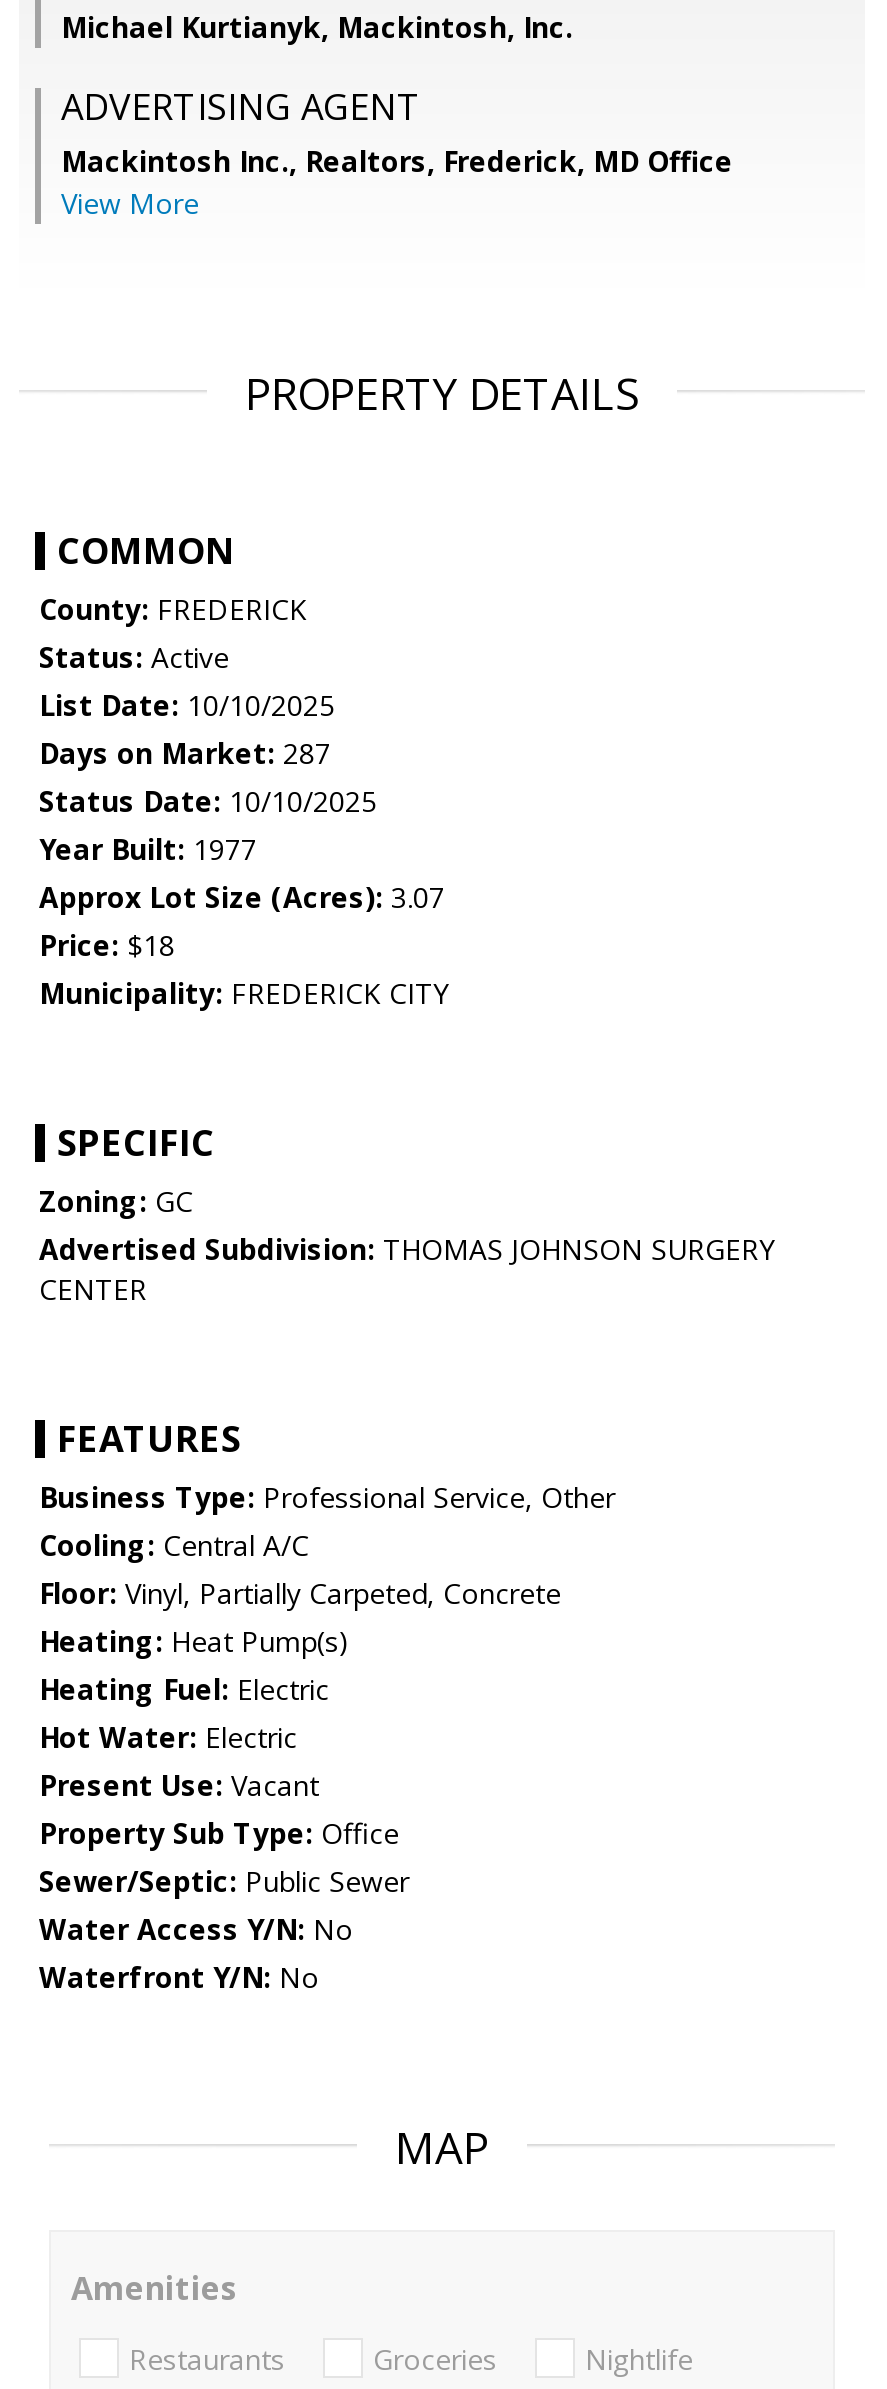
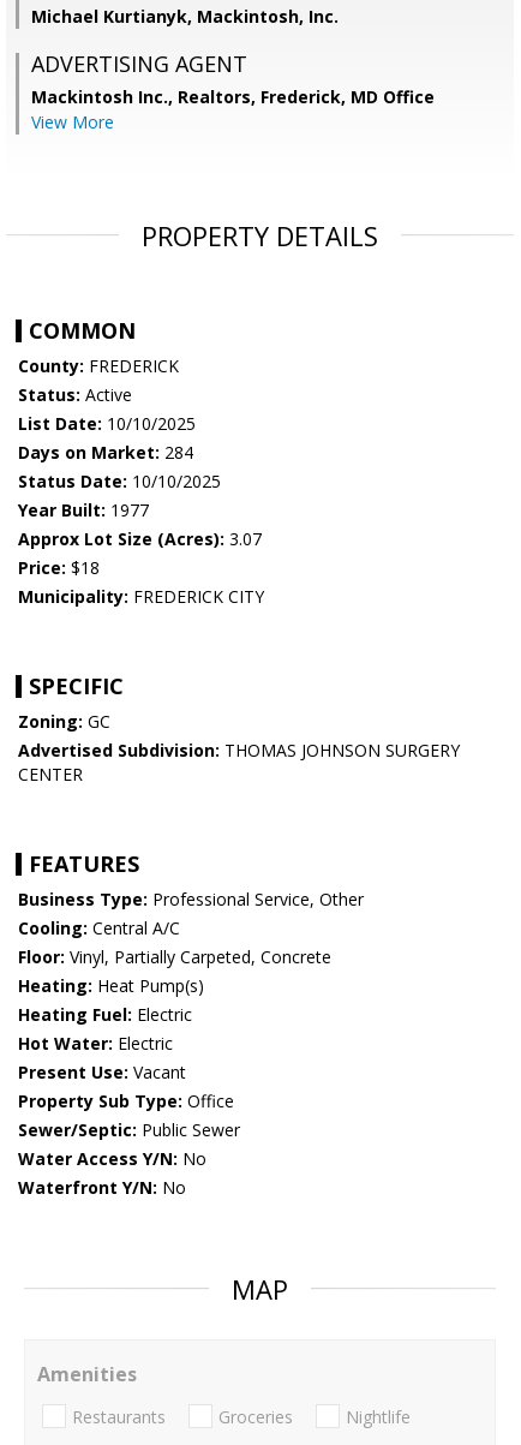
- Days on Market: 287
+ Days on Market: 284
